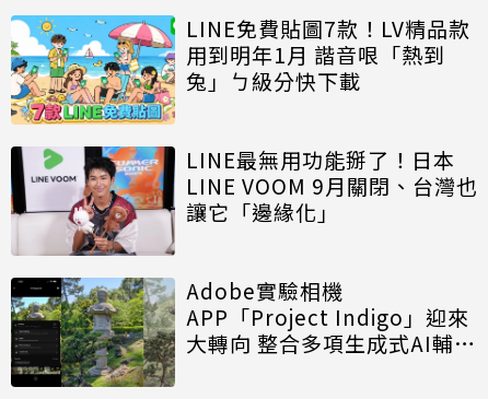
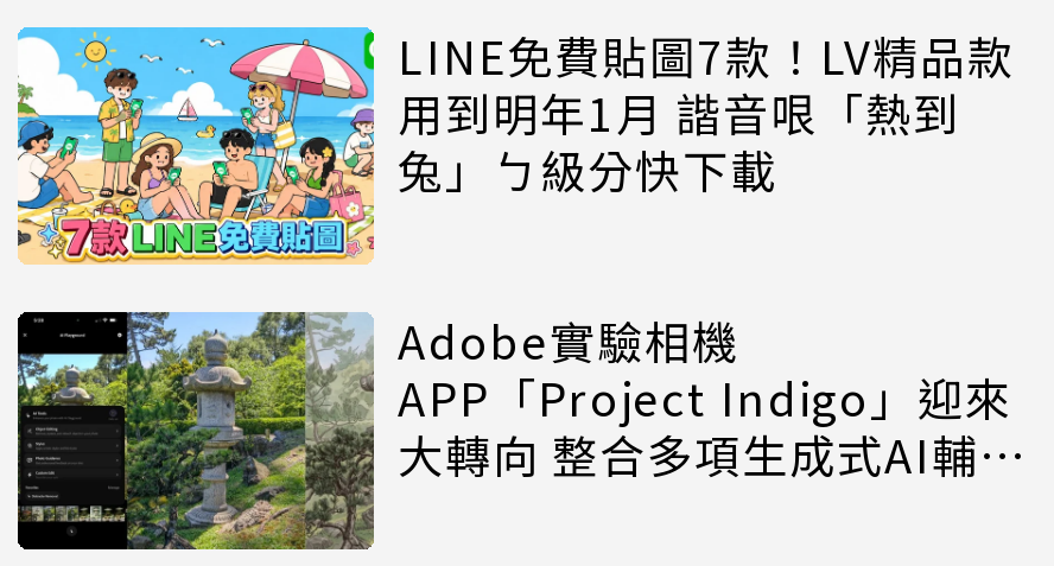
- [image]
- LINE最無用功能掰了！日本
- LINE VOOM 9月關閉、台灣也
- 讓它「邊緣化」
